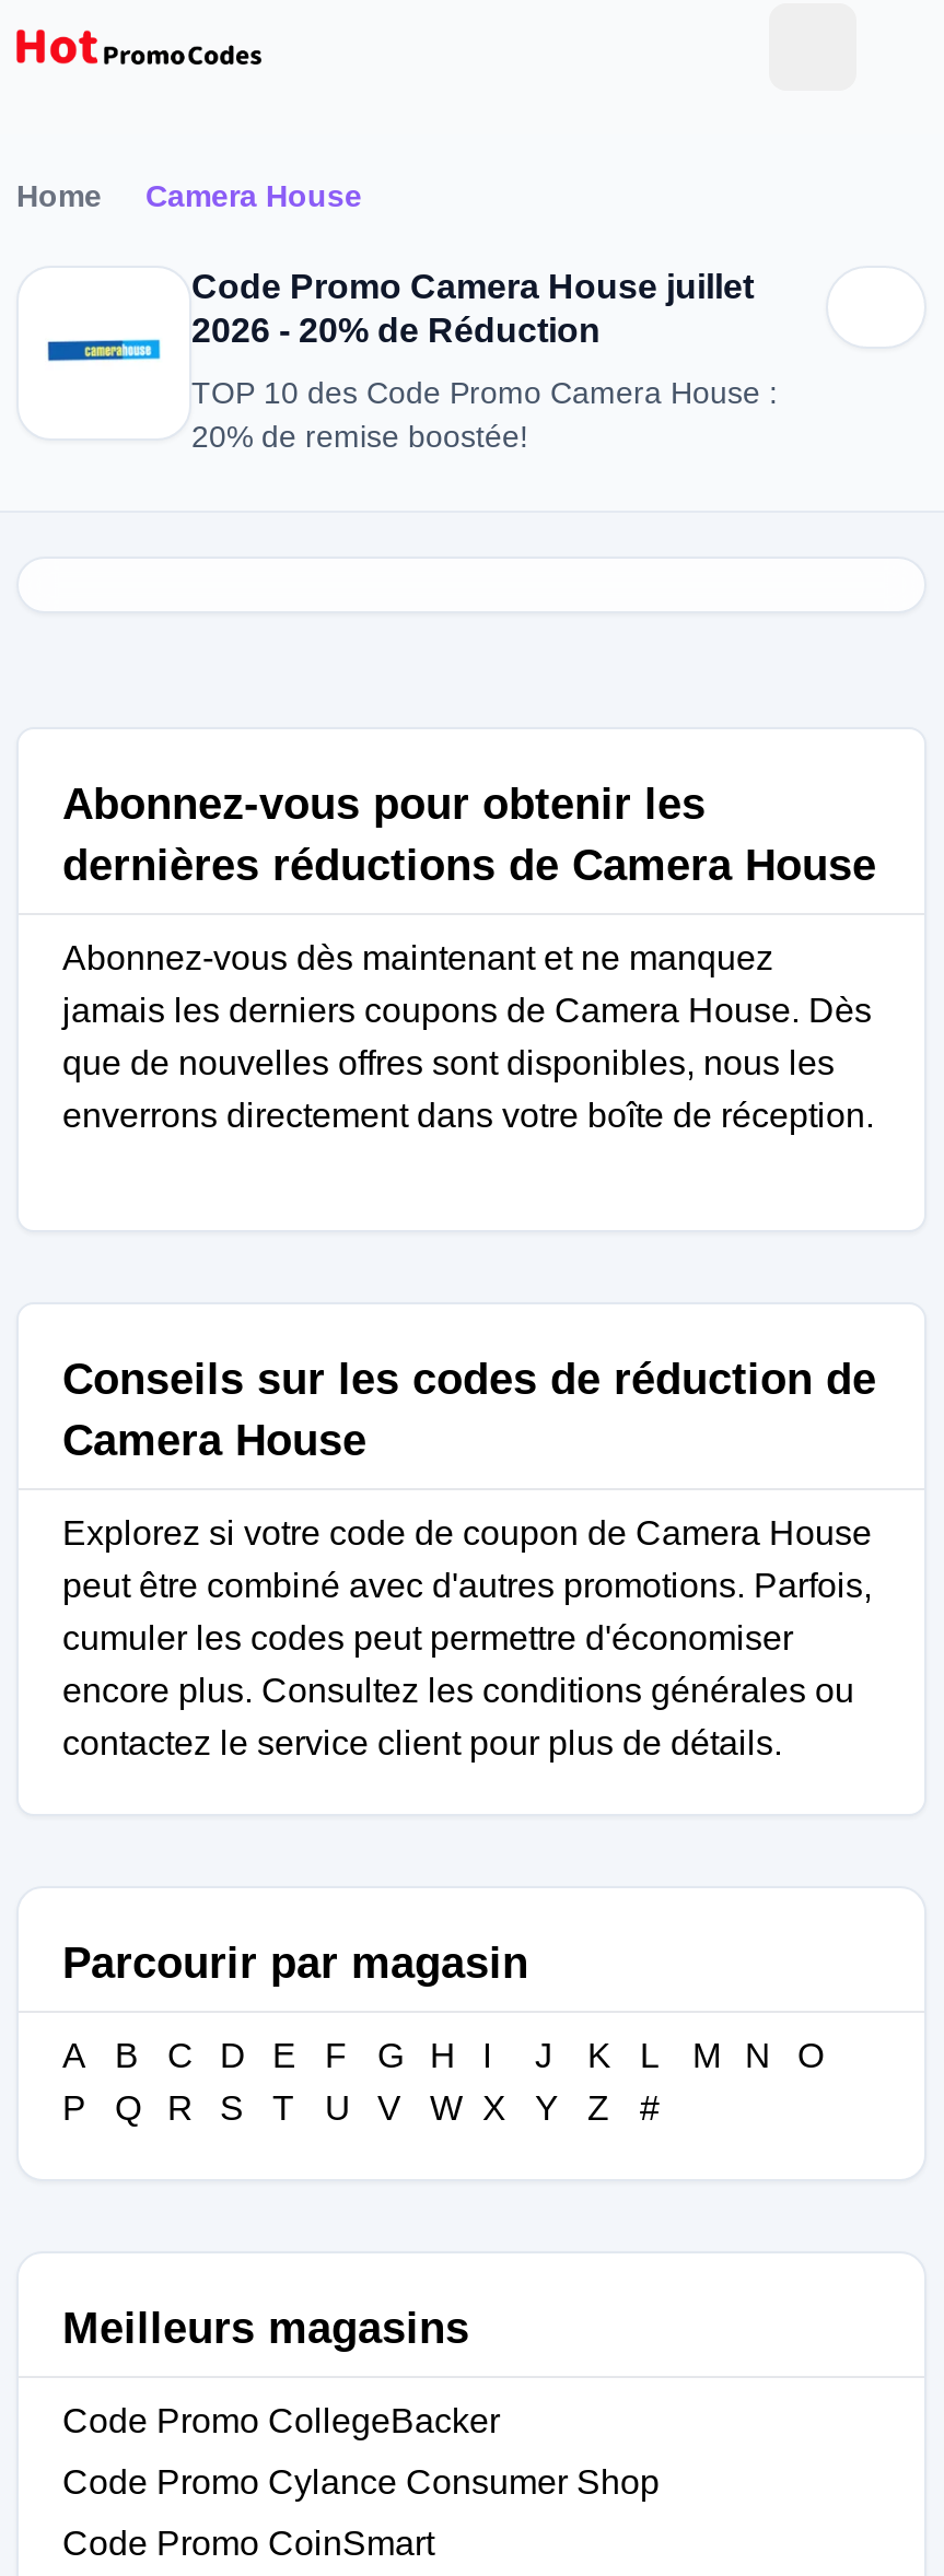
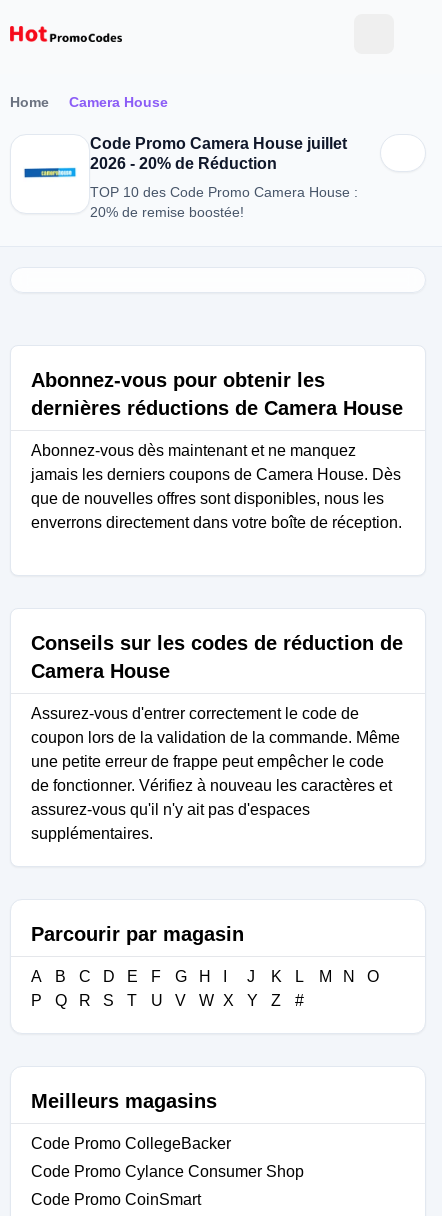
- Explorez si votre code de coupon de Camera House
- peut être combiné avec d'autres promotions. Parfois,
- cumuler les codes peut permettre d'économiser
- encore plus. Consultez les conditions générales ou
- contactez le service client pour plus de détails.
+ Assurez-vous d'entrer correctement le code de
+ coupon lors de la validation de la commande. Même
+ une petite erreur de frappe peut empêcher le code
+ de fonctionner. Vérifiez à nouveau les caractères et
+ assurez-vous qu'il n'y ait pas d'espaces
+ supplémentaires.
